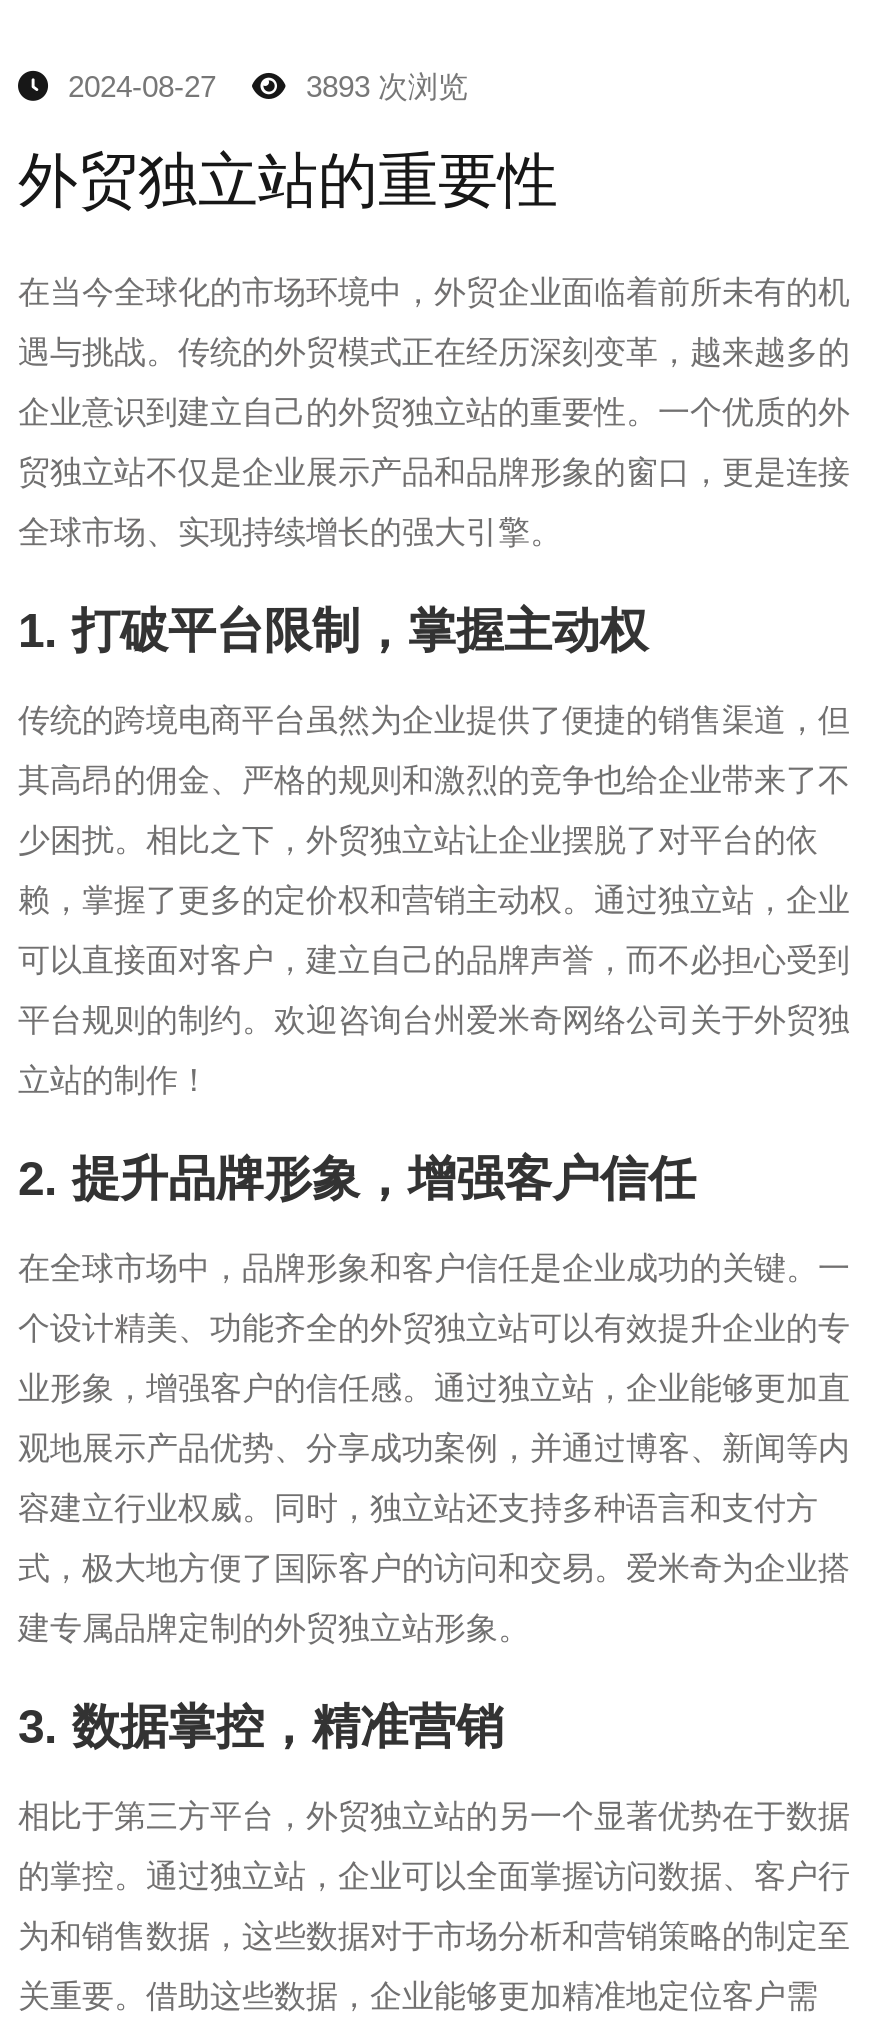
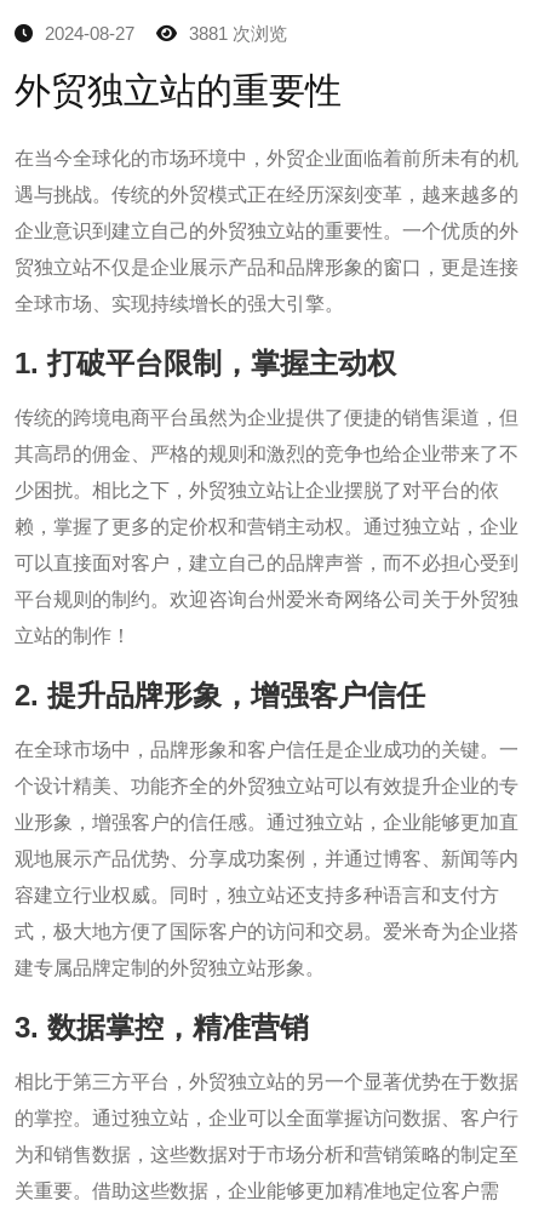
- 3893 次浏览
+ 3881 次浏览
